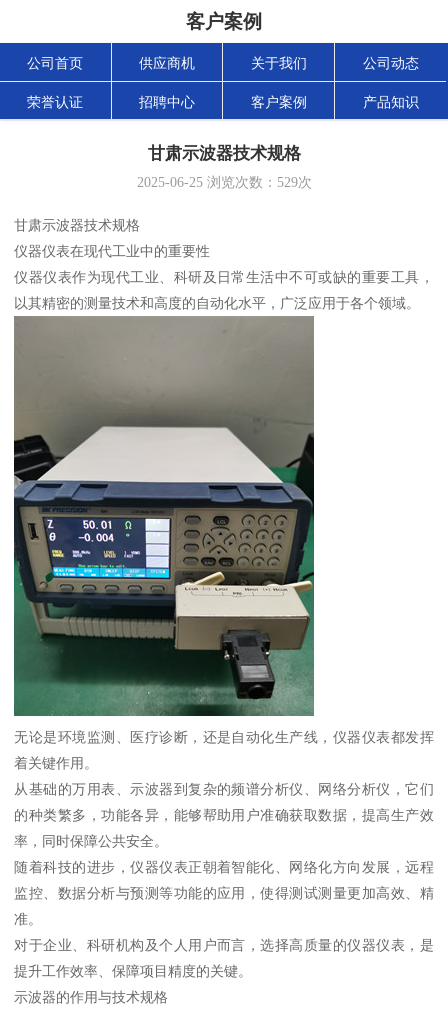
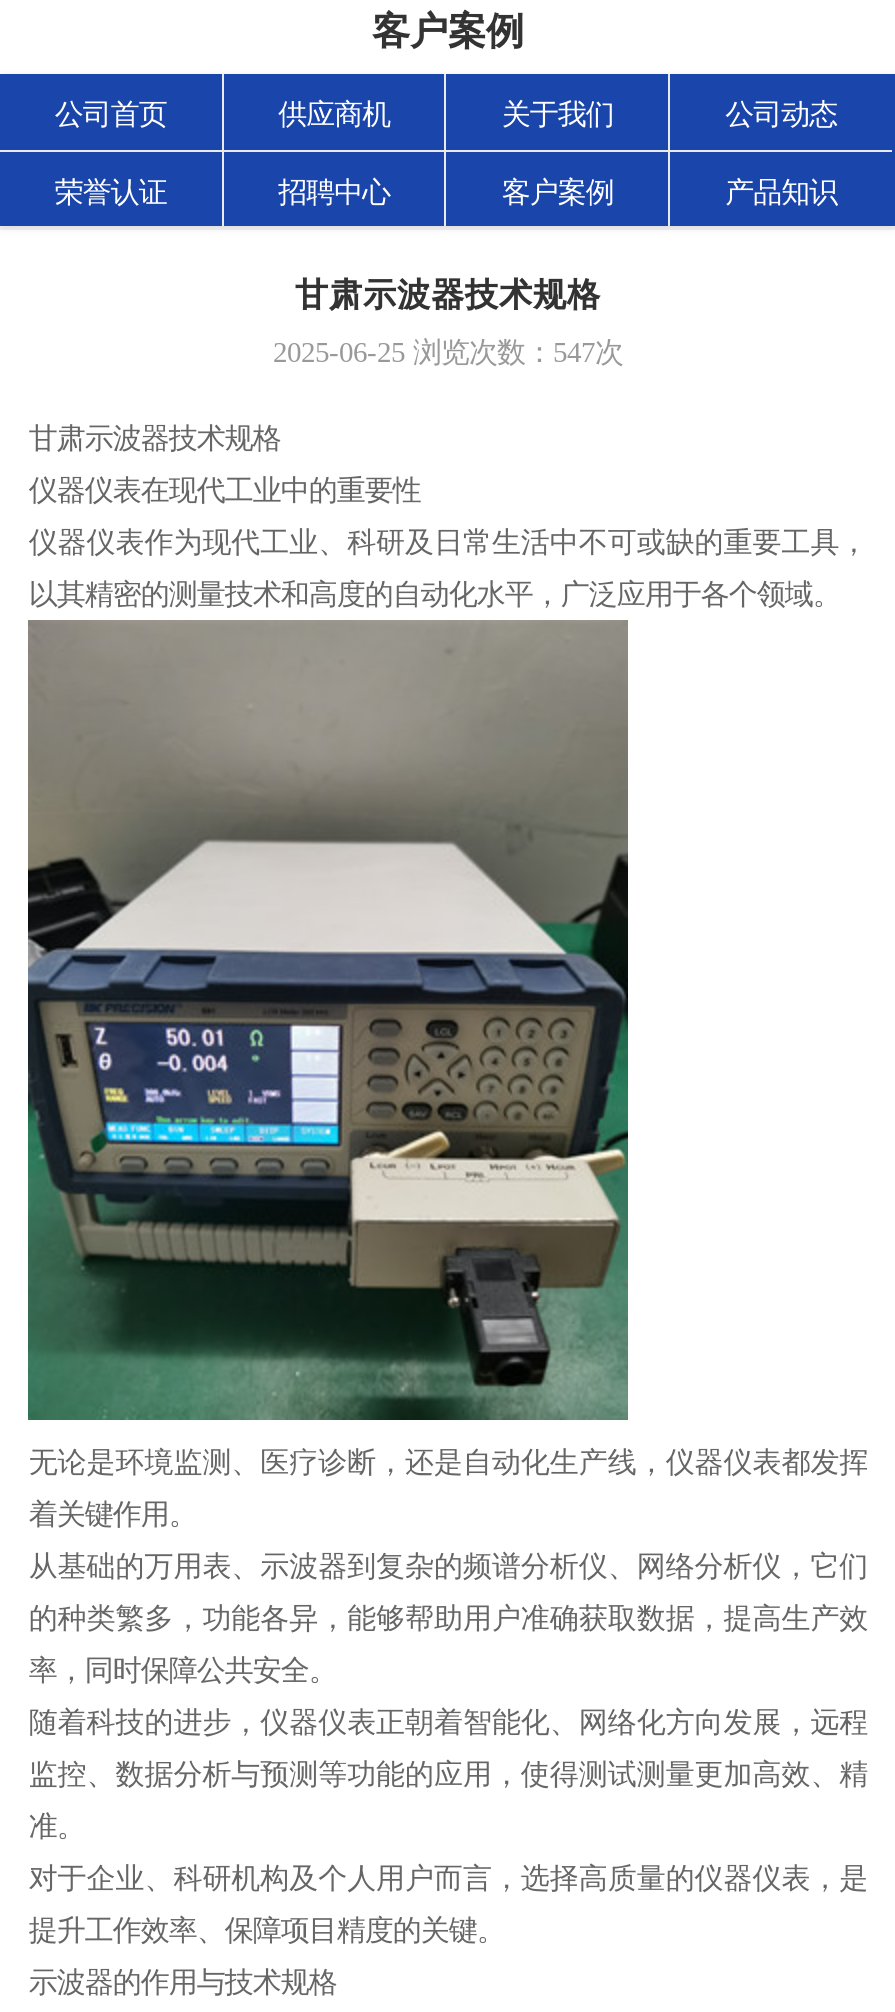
- 2025-06-25浏览次数：529次
+ 2025-06-25浏览次数：547次
